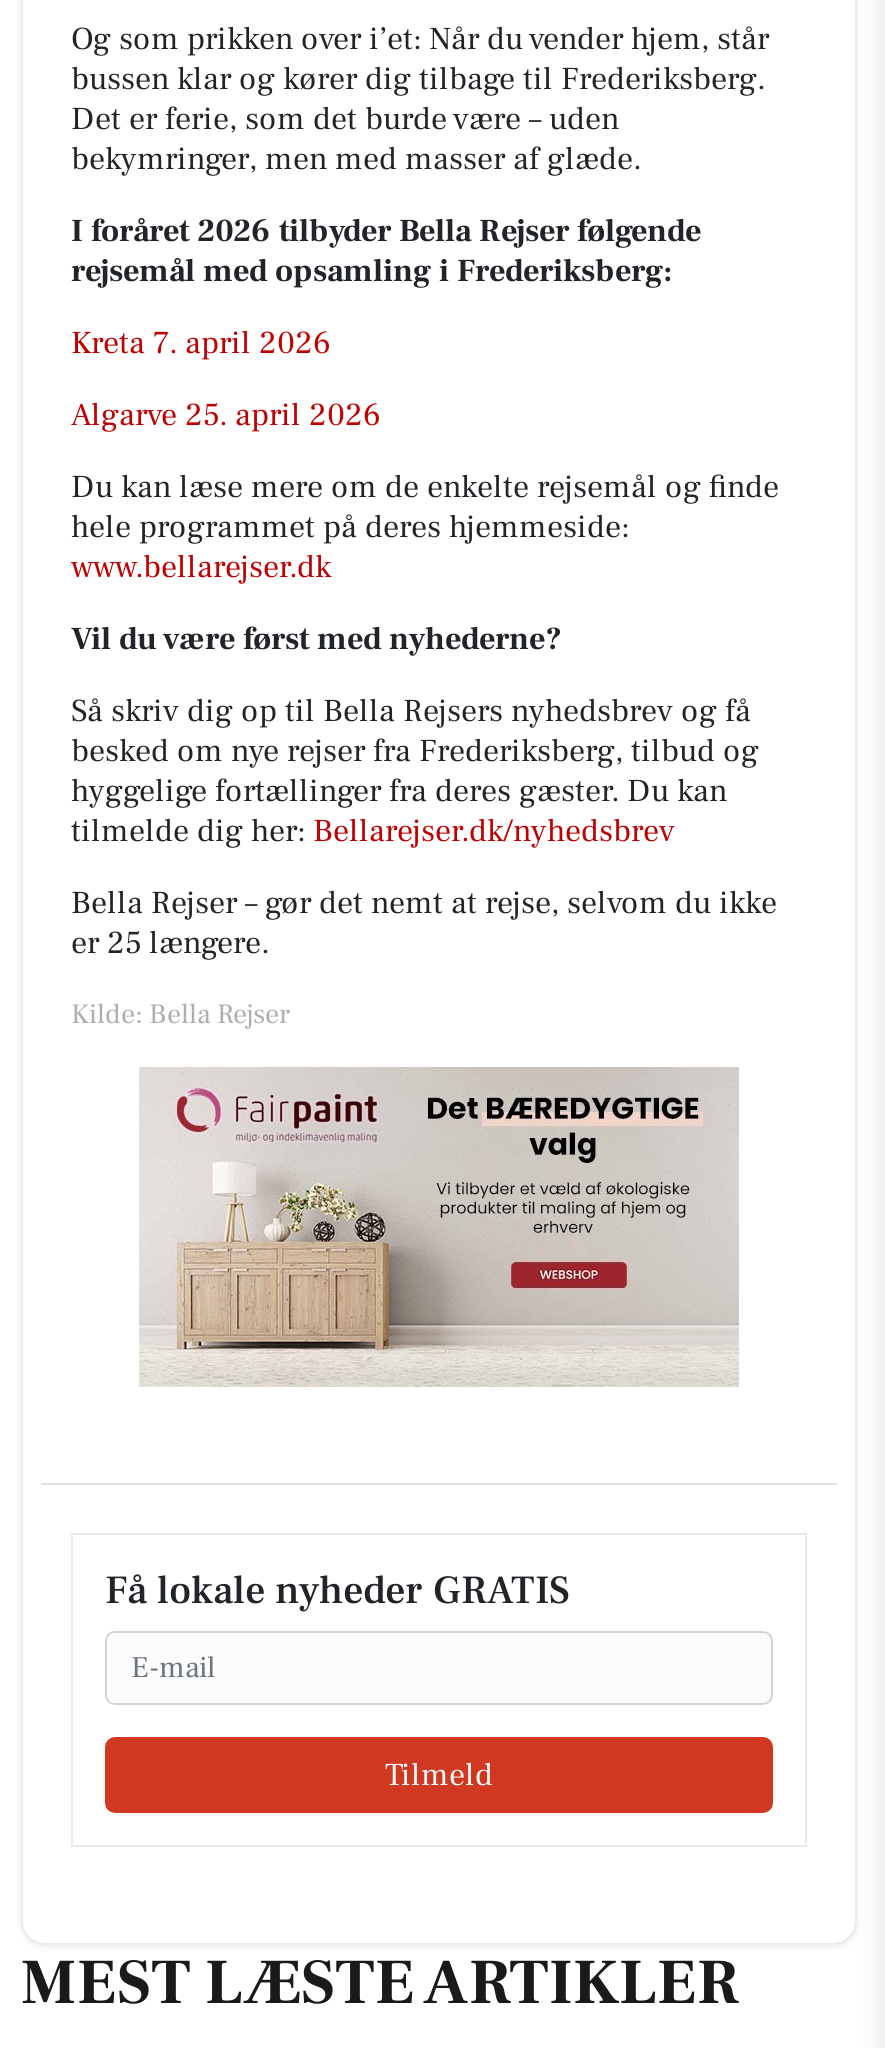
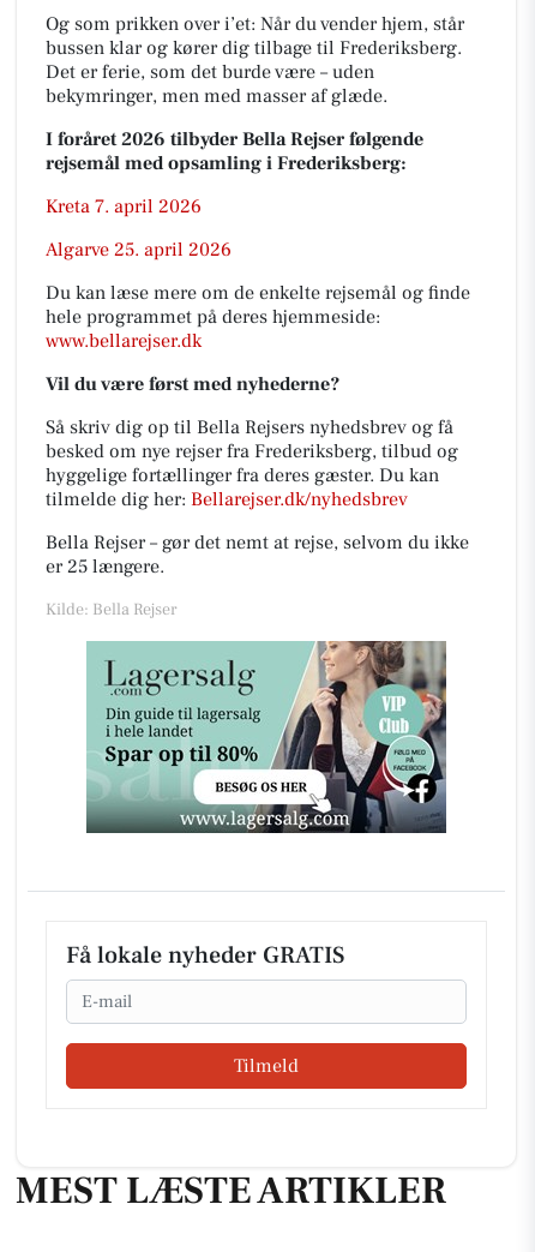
- [image]
+ [image]
